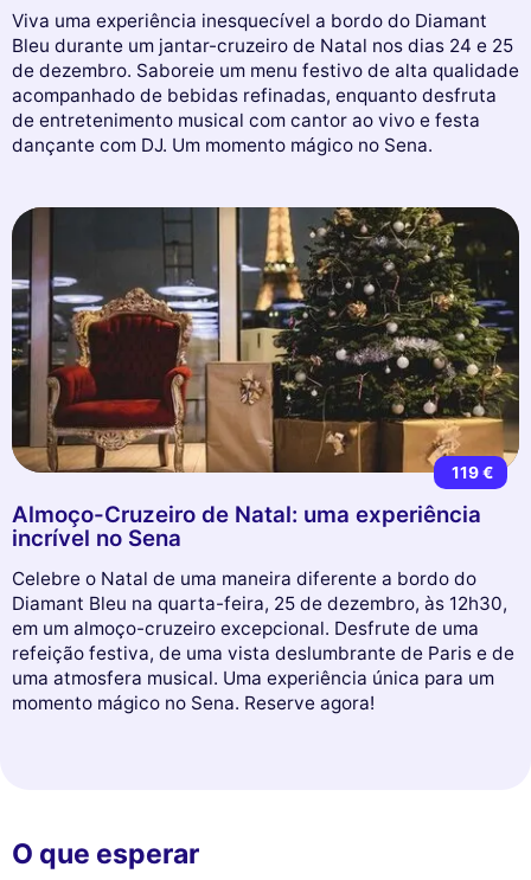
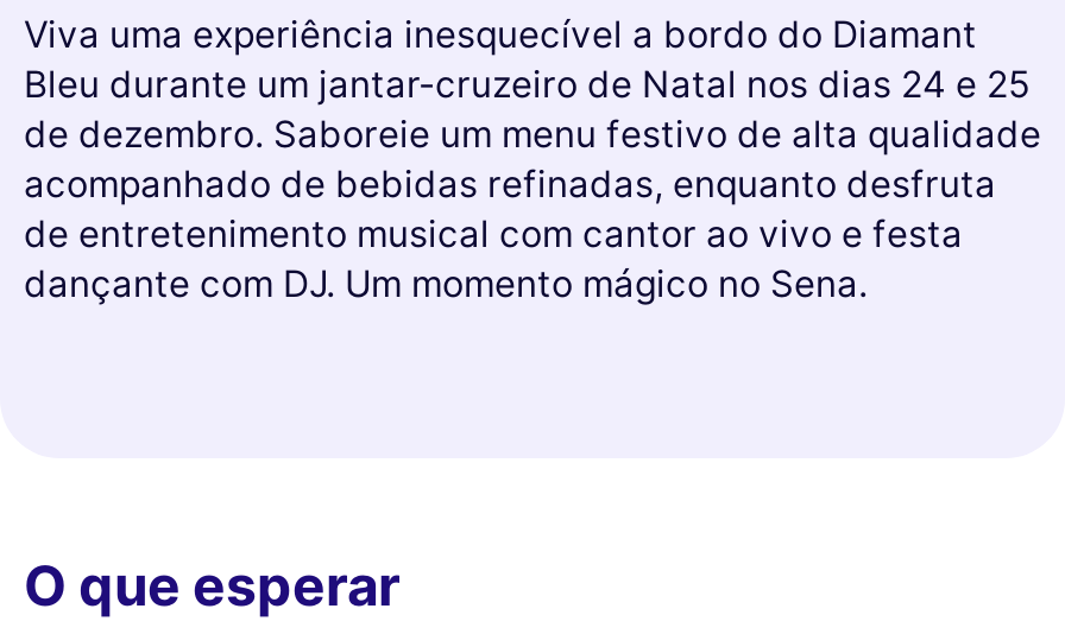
- [image]
- 119 €
- Almoço-Cruzeiro de Natal: uma experiência
- incrível no Sena
- Celebre o Natal de uma maneira diferente a bordo do
- Diamant Bleu na quarta-feira, 25 de dezembro, às 12h30,
- em um almoço-cruzeiro excepcional. Desfrute de uma
- refeição festiva, de uma vista deslumbrante de Paris e de
- uma atmosfera musical. Uma experiência única para um
- momento mágico no Sena. Reserve agora!
